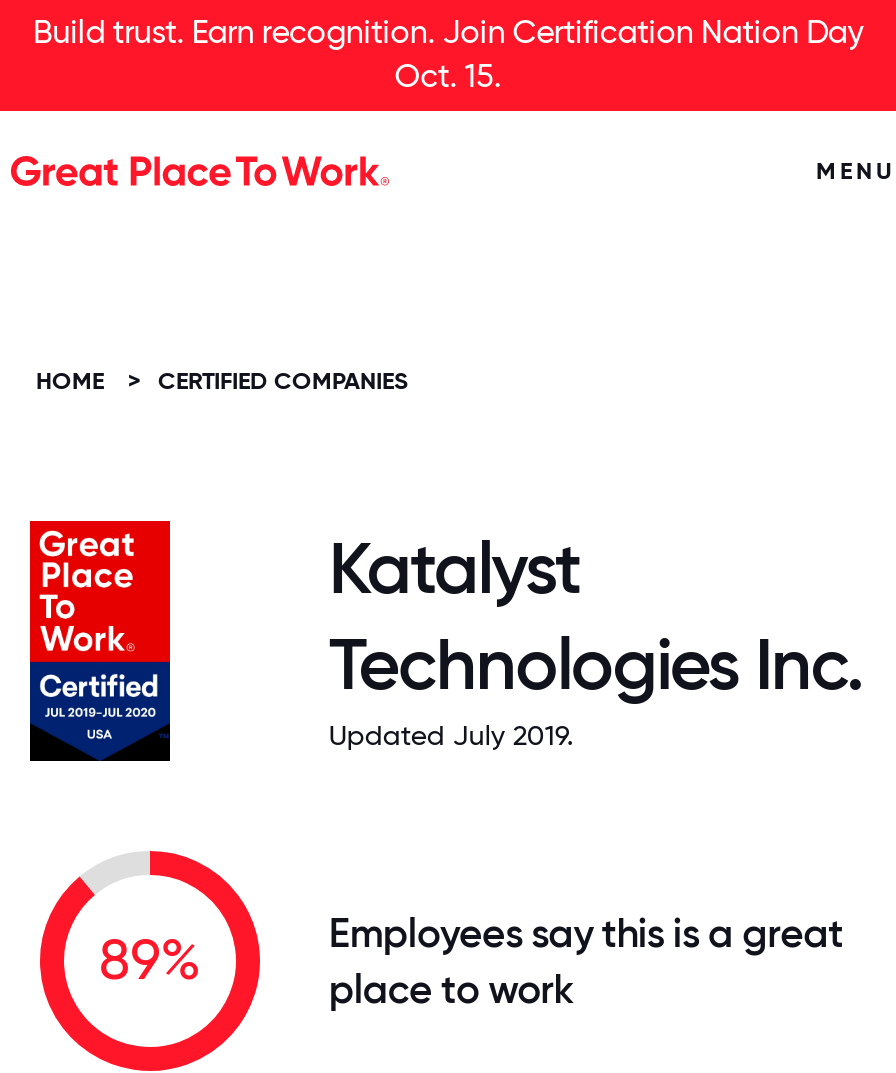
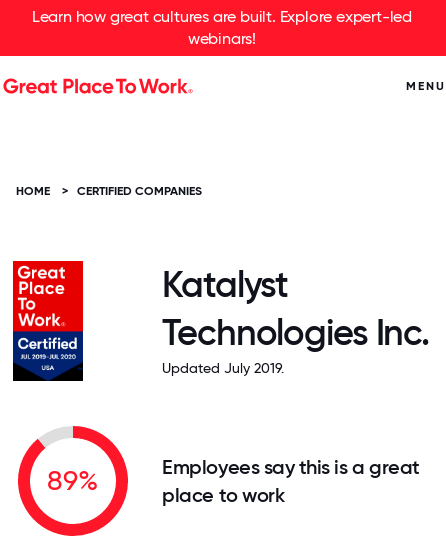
- Build trust. Earn recognition. Join Certification Nation Day
- Oct. 15.
+ Learn how great cultures are built. Explore expert-led
+ webinars!
